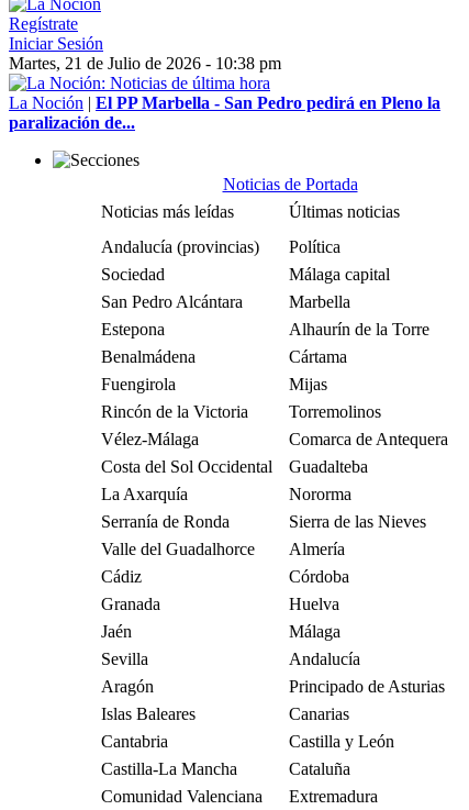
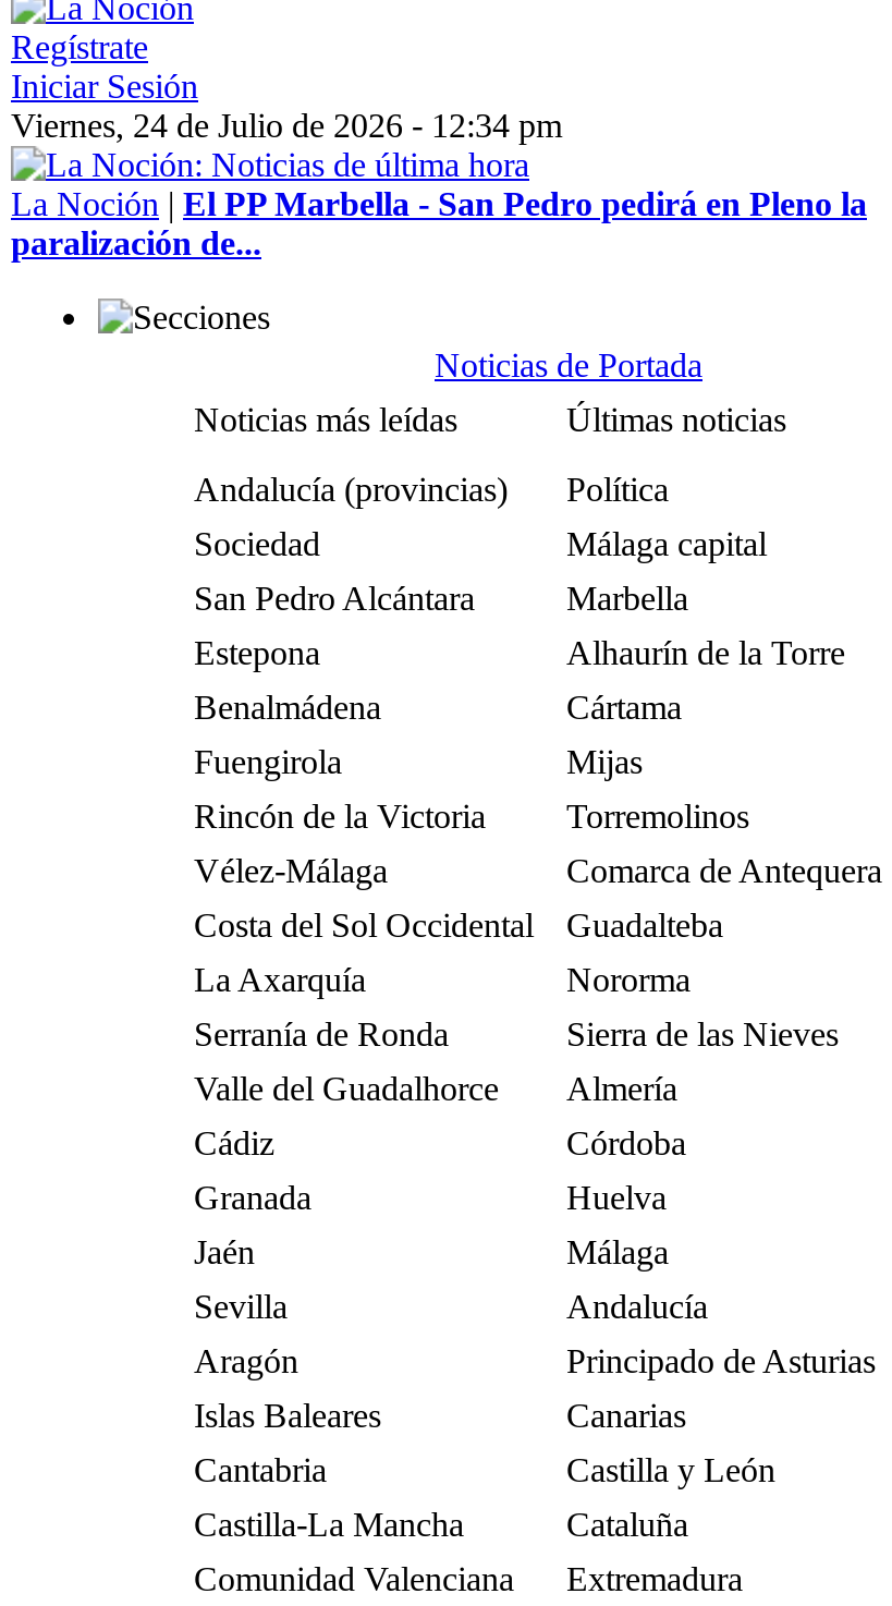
- Martes, 21 de Julio de 2026 - 10:38 pm
+ Viernes, 24 de Julio de 2026 - 12:34 pm
